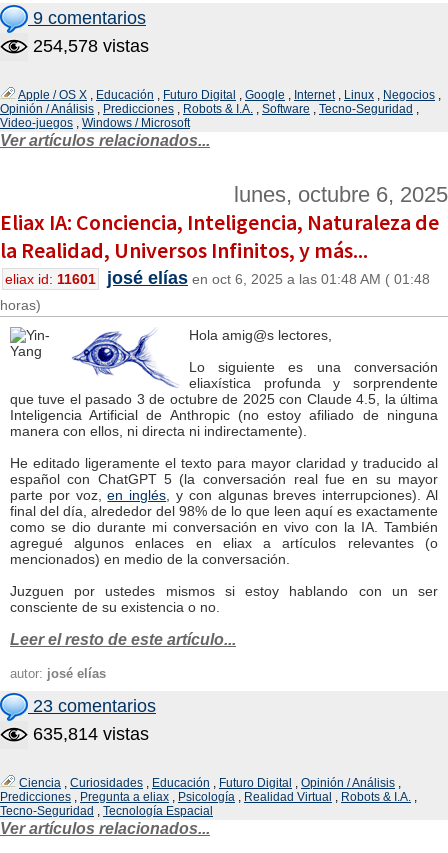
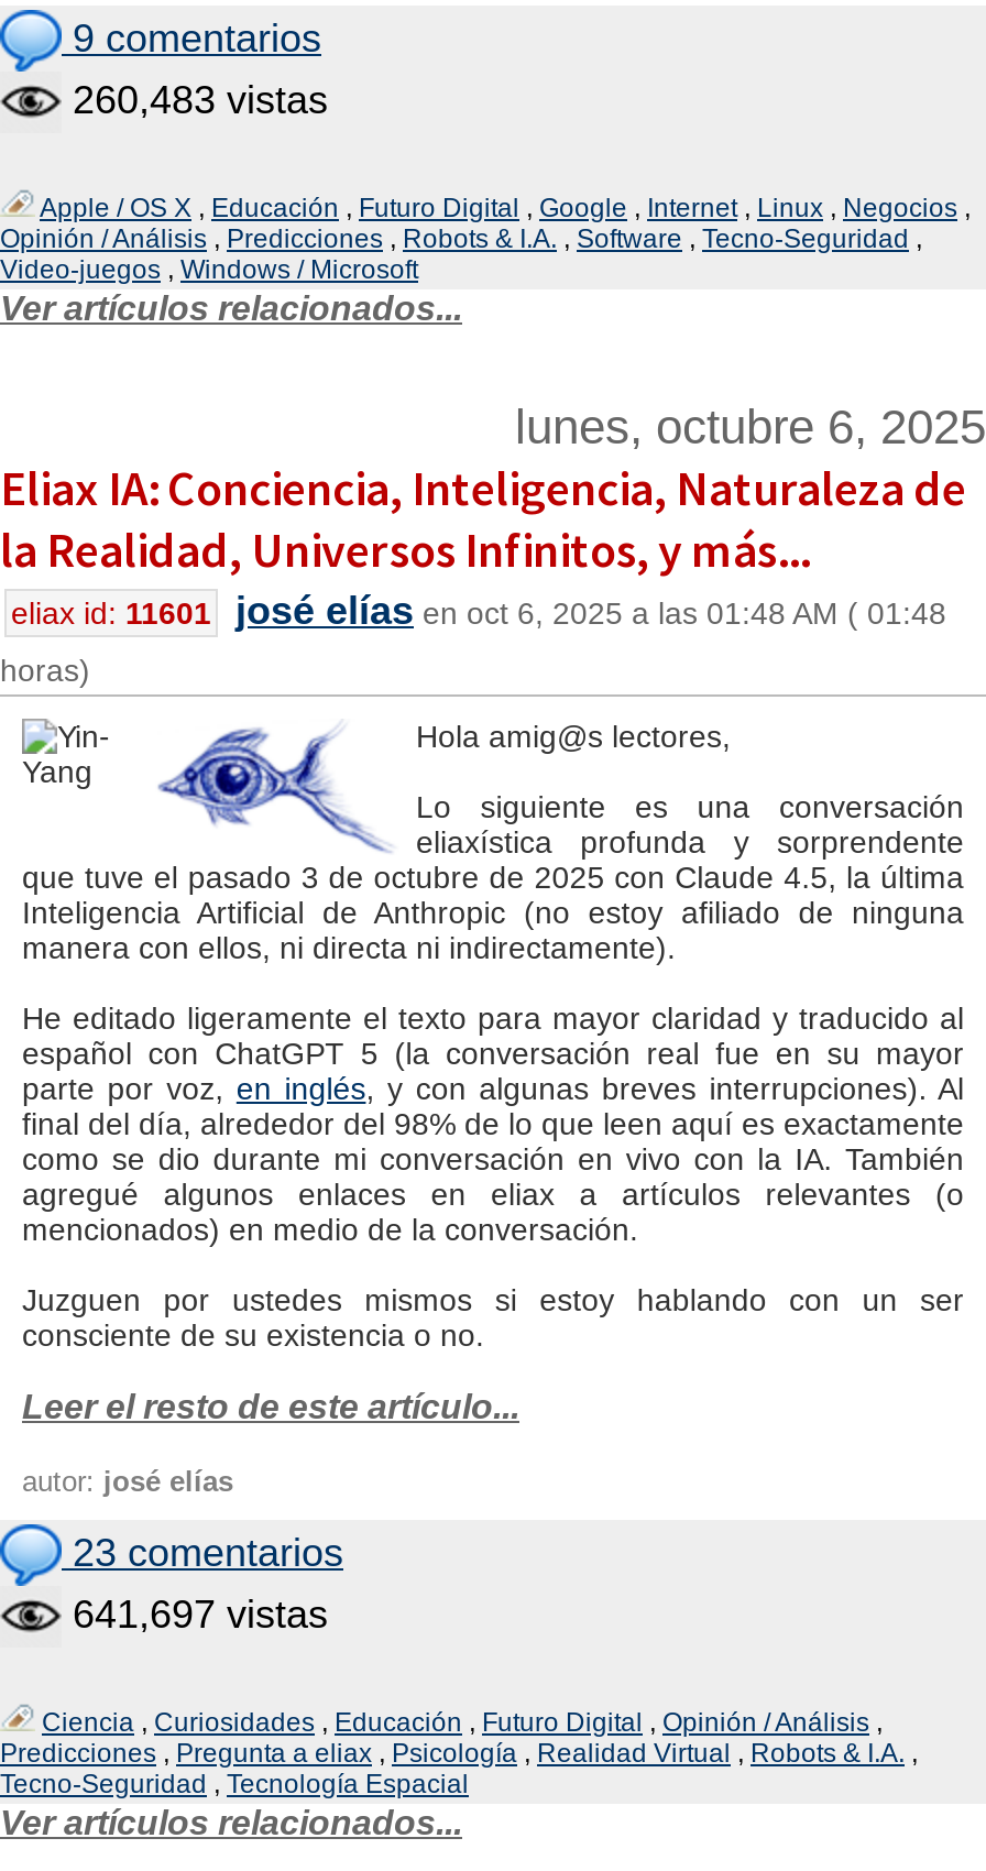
- 254,578 vistas
+ 260,483 vistas

- 635,814 vistas
+ 641,697 vistas
